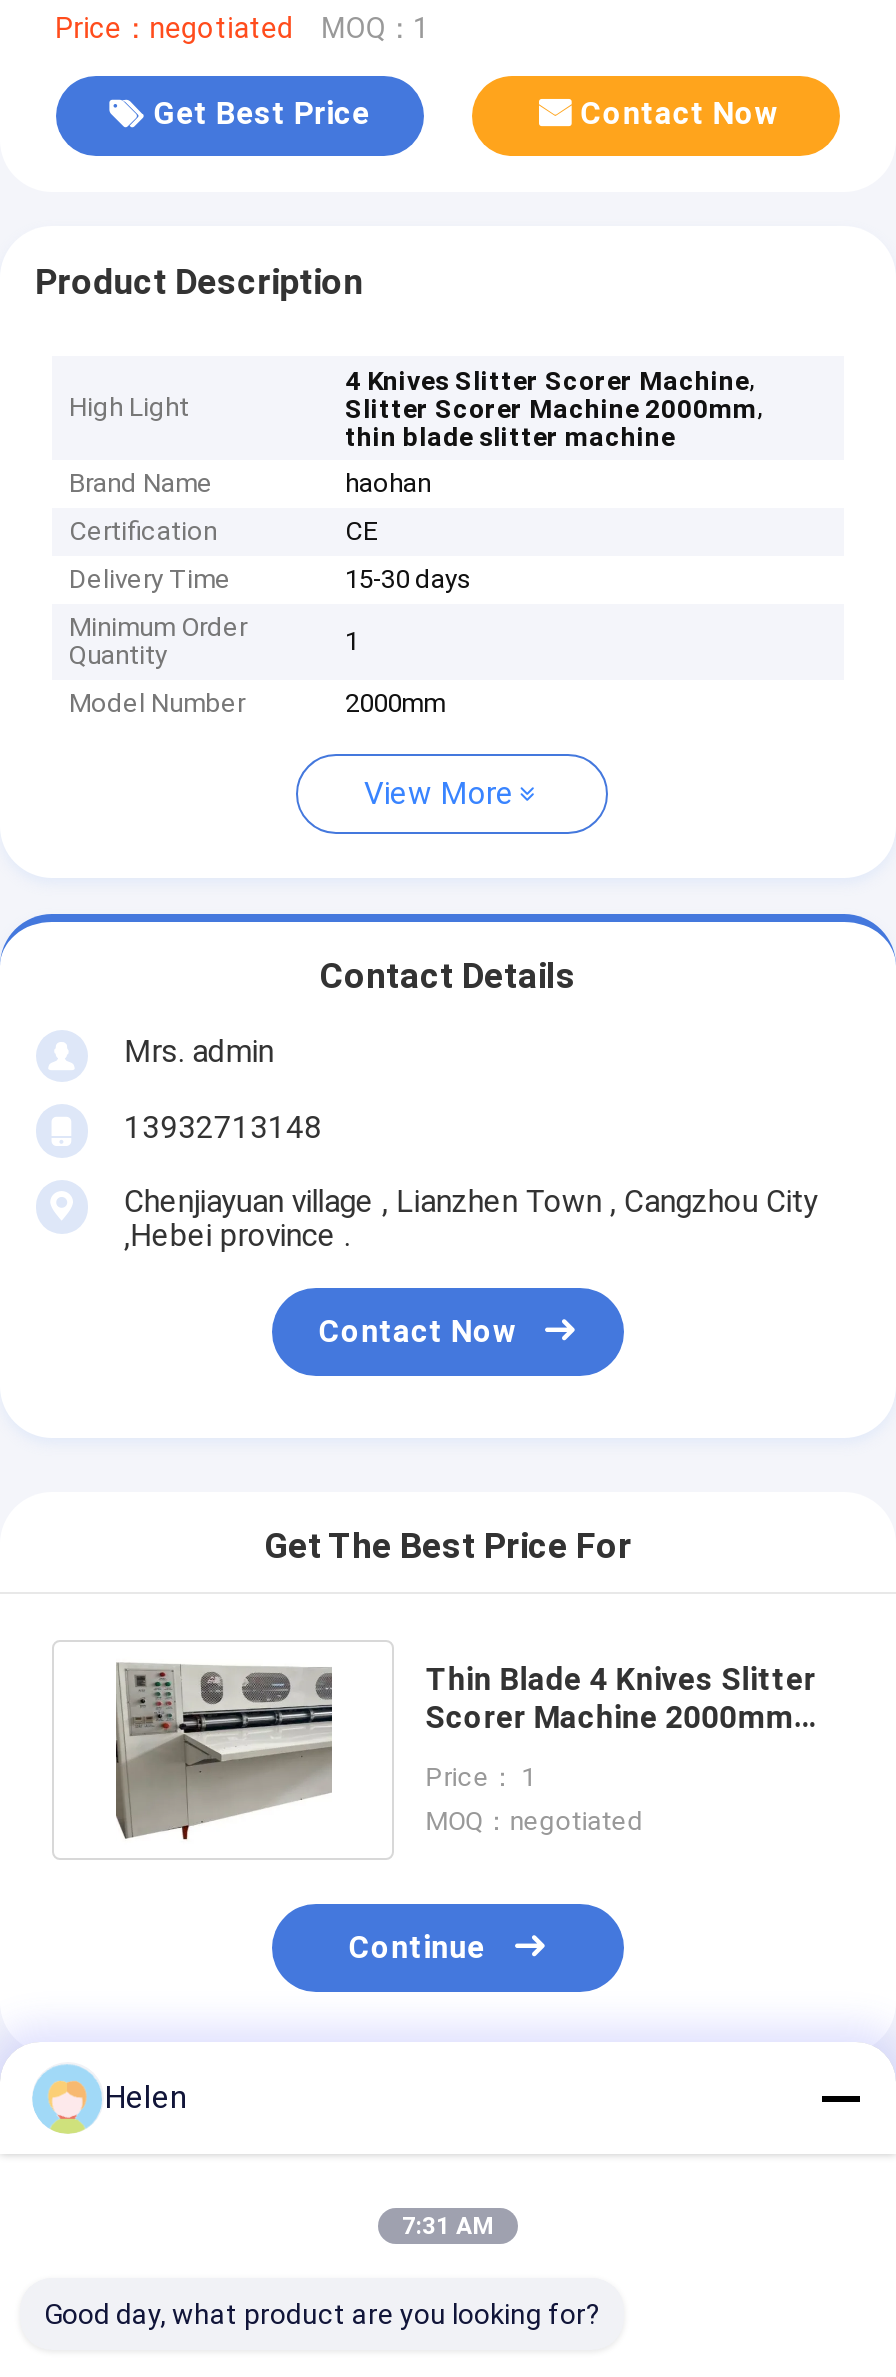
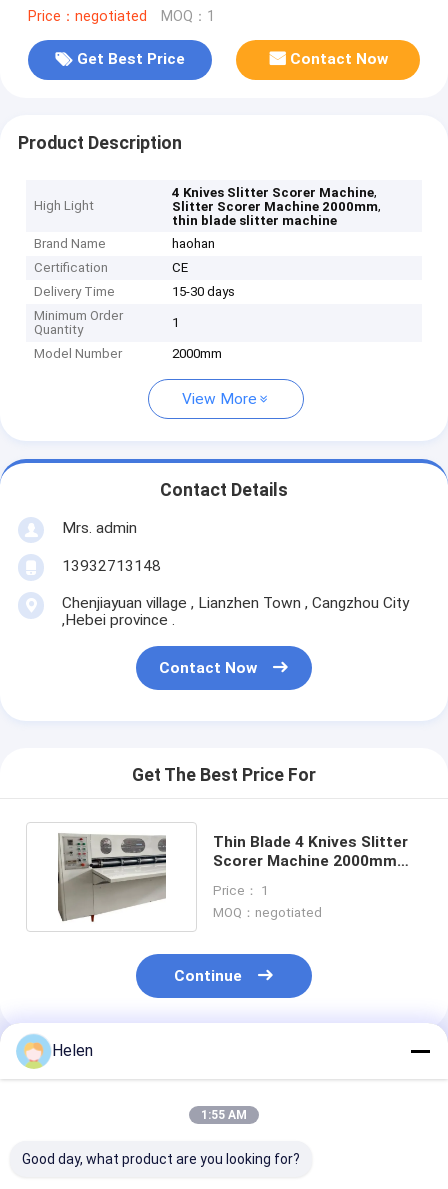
- 7:31 AM
+ 1:55 AM
